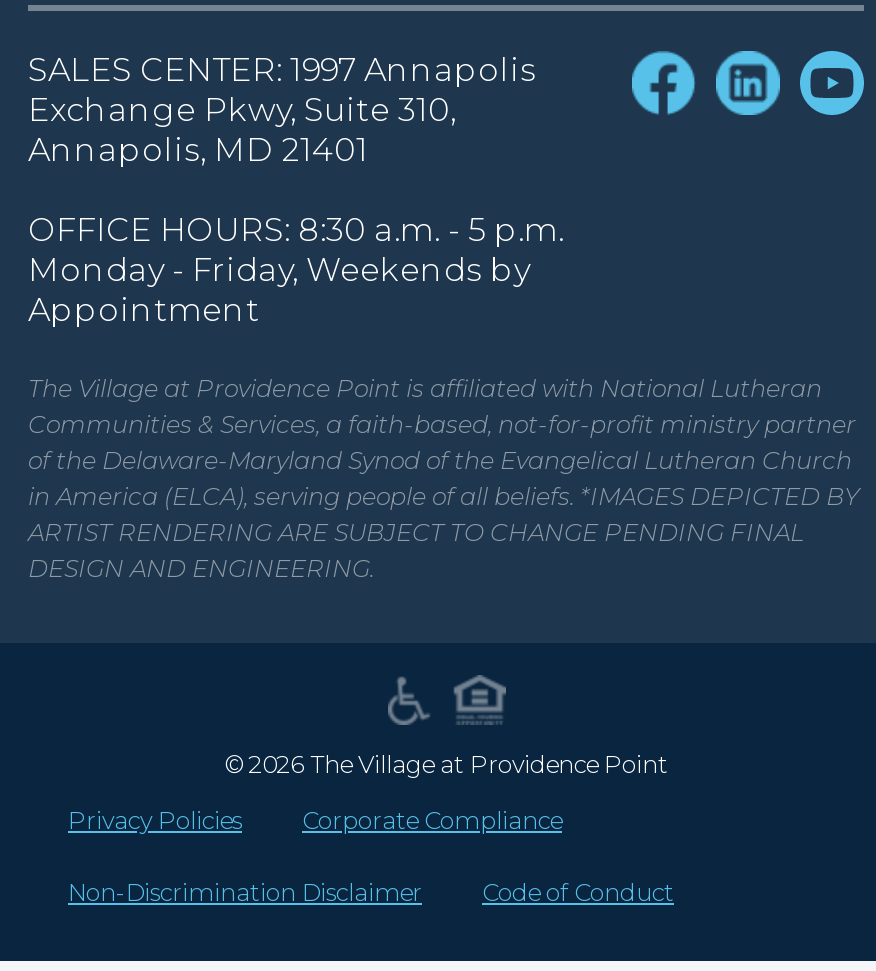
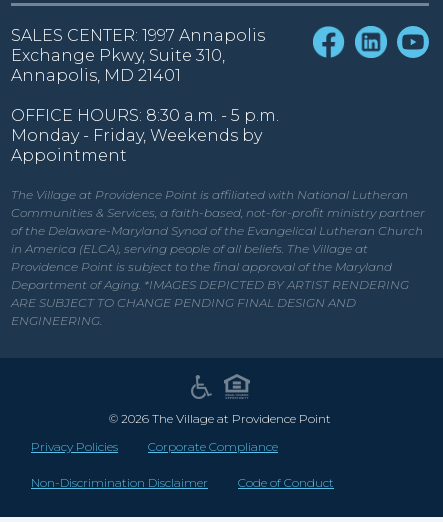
- in America (ELCA), serving people of all beliefs. *IMAGES DEPICTED BY
- ARTIST RENDERING ARE SUBJECT TO CHANGE PENDING FINAL
- DESIGN AND ENGINEERING.
+ in America (ELCA), serving people of all beliefs. The Village at
+ Providence Point is subject to the final approval of the Maryland
+ Department of Aging. *IMAGES DEPICTED BY ARTIST RENDERING
+ ARE SUBJECT TO CHANGE PENDING FINAL DESIGN AND
+ ENGINEERING.
